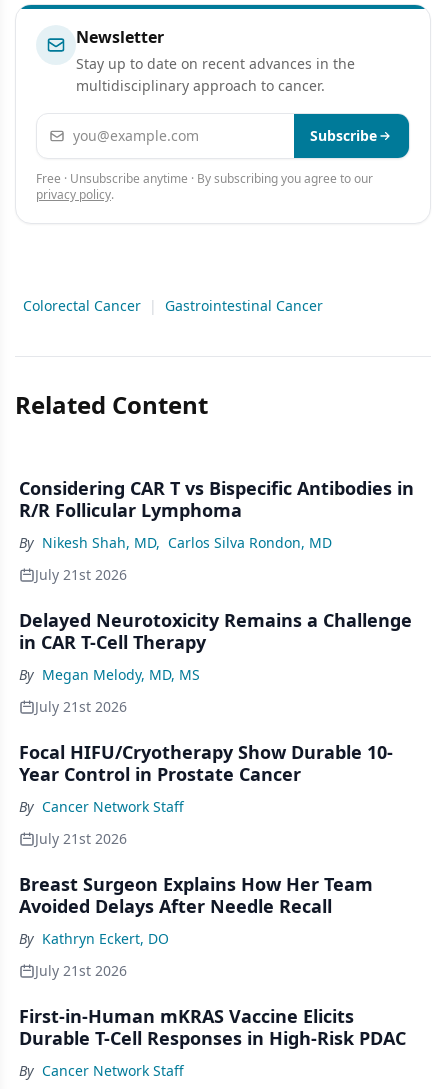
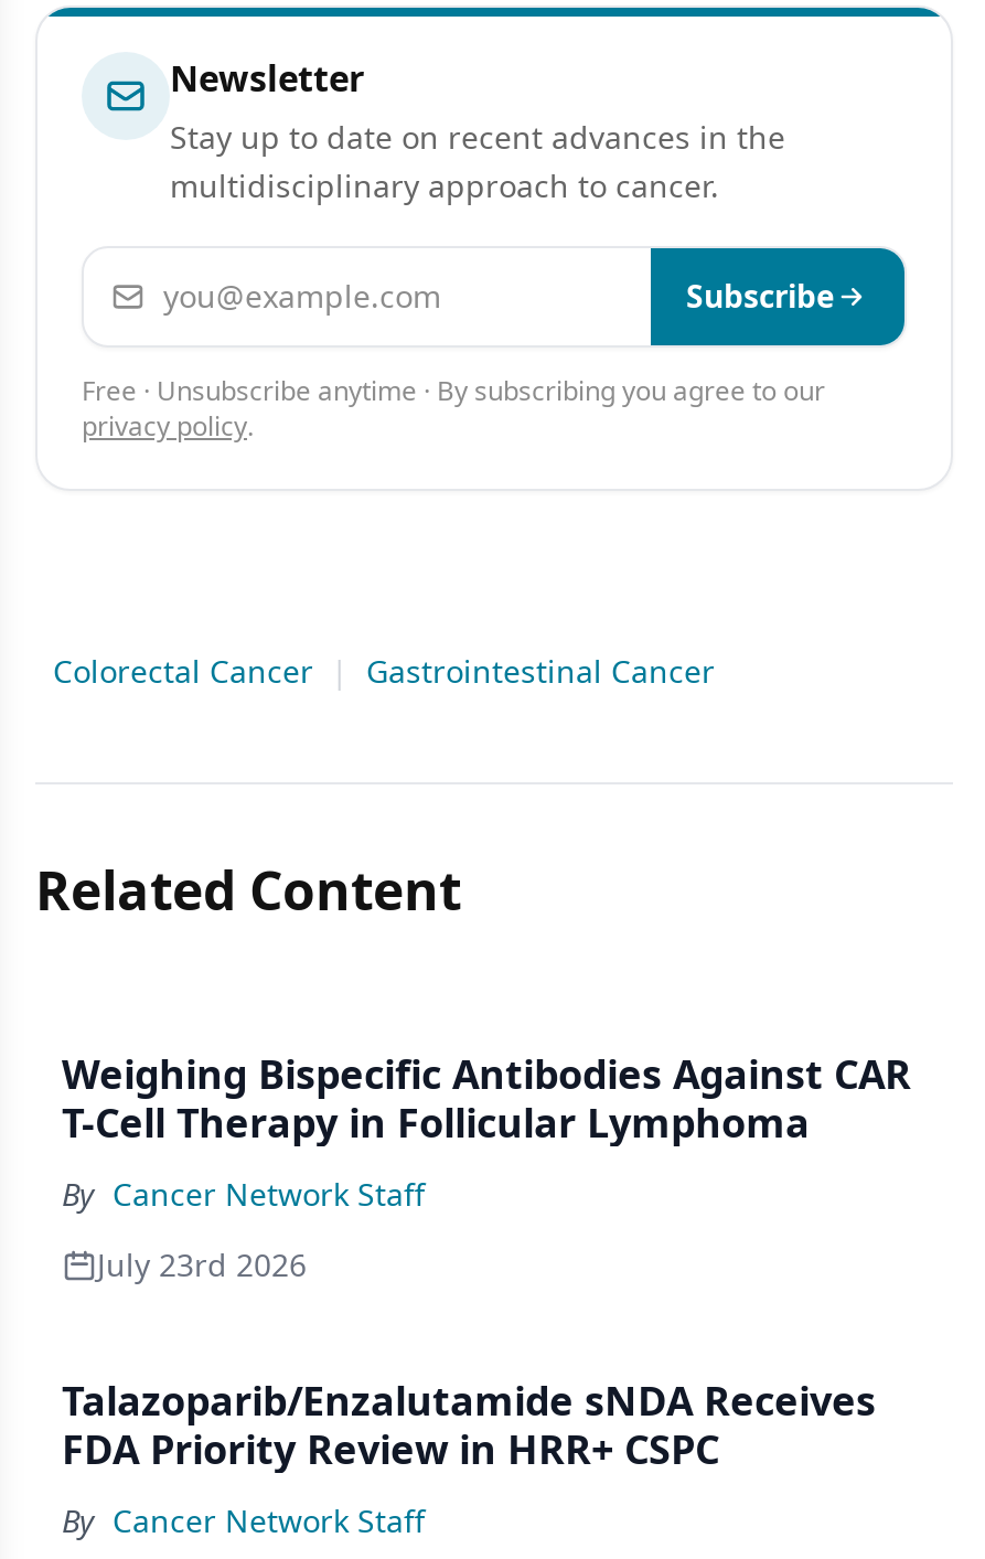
- Considering CAR T vs Bispecific Antibodies in
- R/R Follicular Lymphoma
- By Nikesh Shah, MD, Carlos Silva Rondon, MD
- July 21st 2026
- Delayed Neurotoxicity Remains a Challenge
- in CAR T-Cell Therapy
- By Megan Melody, MD, MS
- July 21st 2026
- Focal HIFU/Cryotherapy Show Durable 10-
- Year Control in Prostate Cancer
+ Weighing Bispecific Antibodies Against CAR
+ T-Cell Therapy in Follicular Lymphoma

- July 21st 2026
- Breast Surgeon Explains How Her Team
- Avoided Delays After Needle Recall
- By Kathryn Eckert, DO
- July 21st 2026
- First-in-Human mKRAS Vaccine Elicits
- Durable T-Cell Responses in High-Risk PDAC
+ July 23rd 2026
+ Talazoparib/Enzalutamide sNDA Receives
+ FDA Priority Review in HRR+ CSPC
